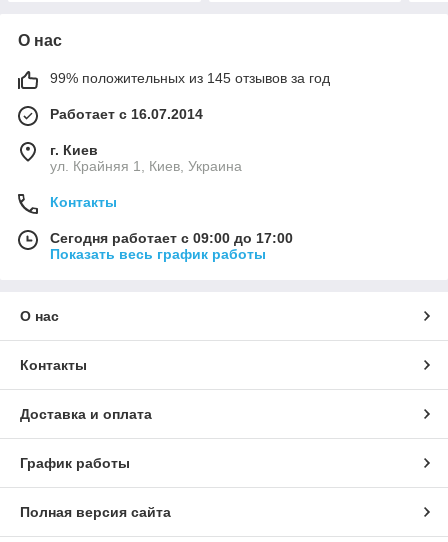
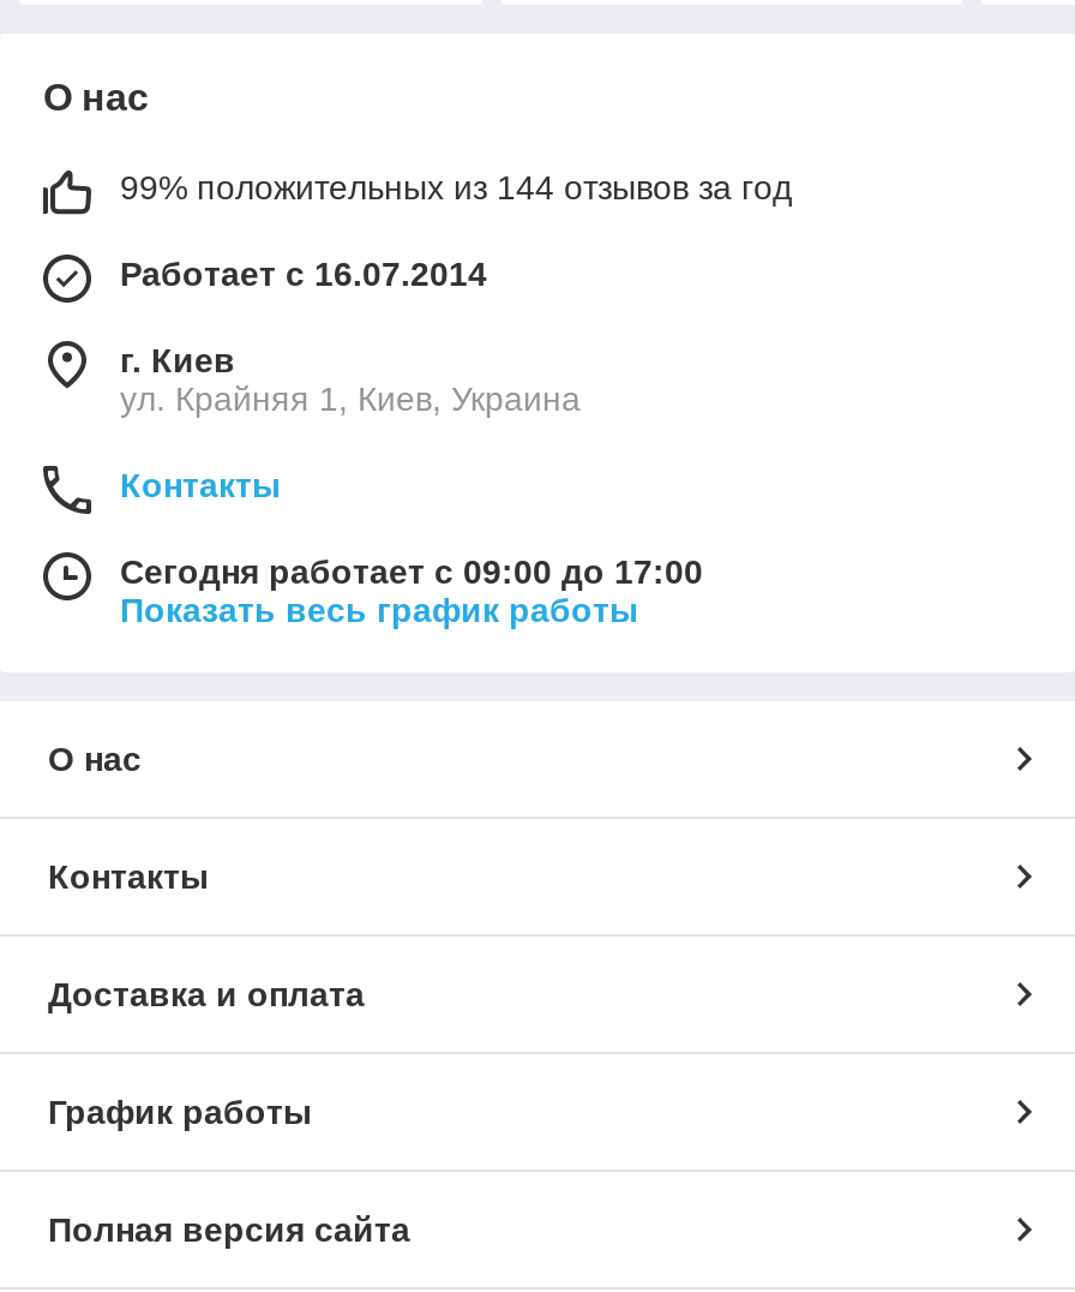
- 99% положительных из 145 отзывов за год
+ 99% положительных из 144 отзывов за год
